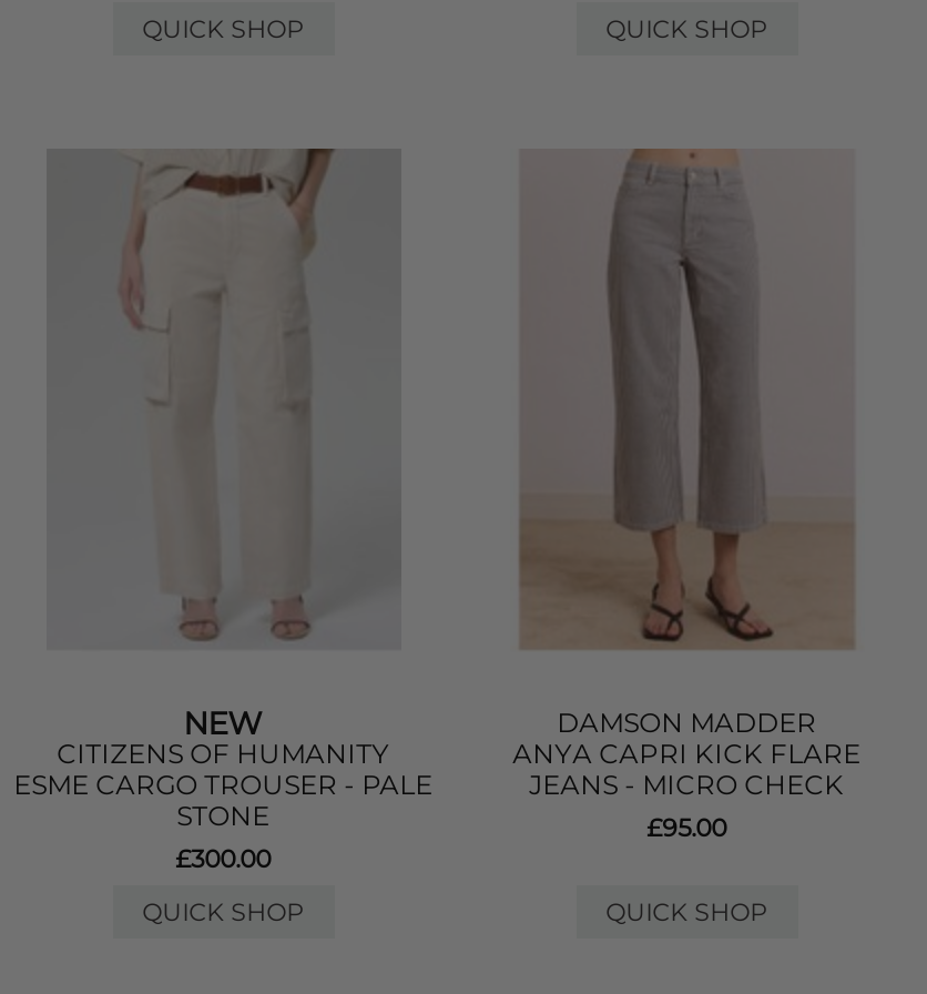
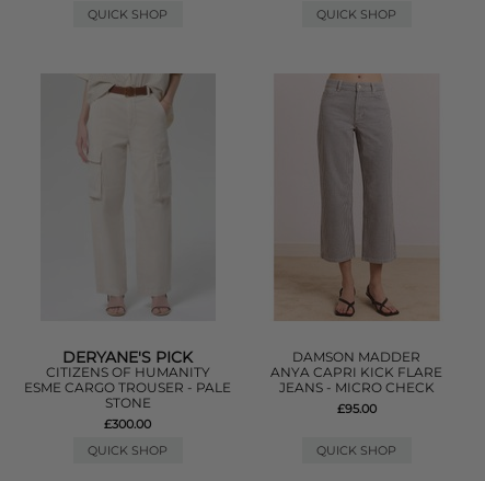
- NEW
+ DERYANE'S PICK
